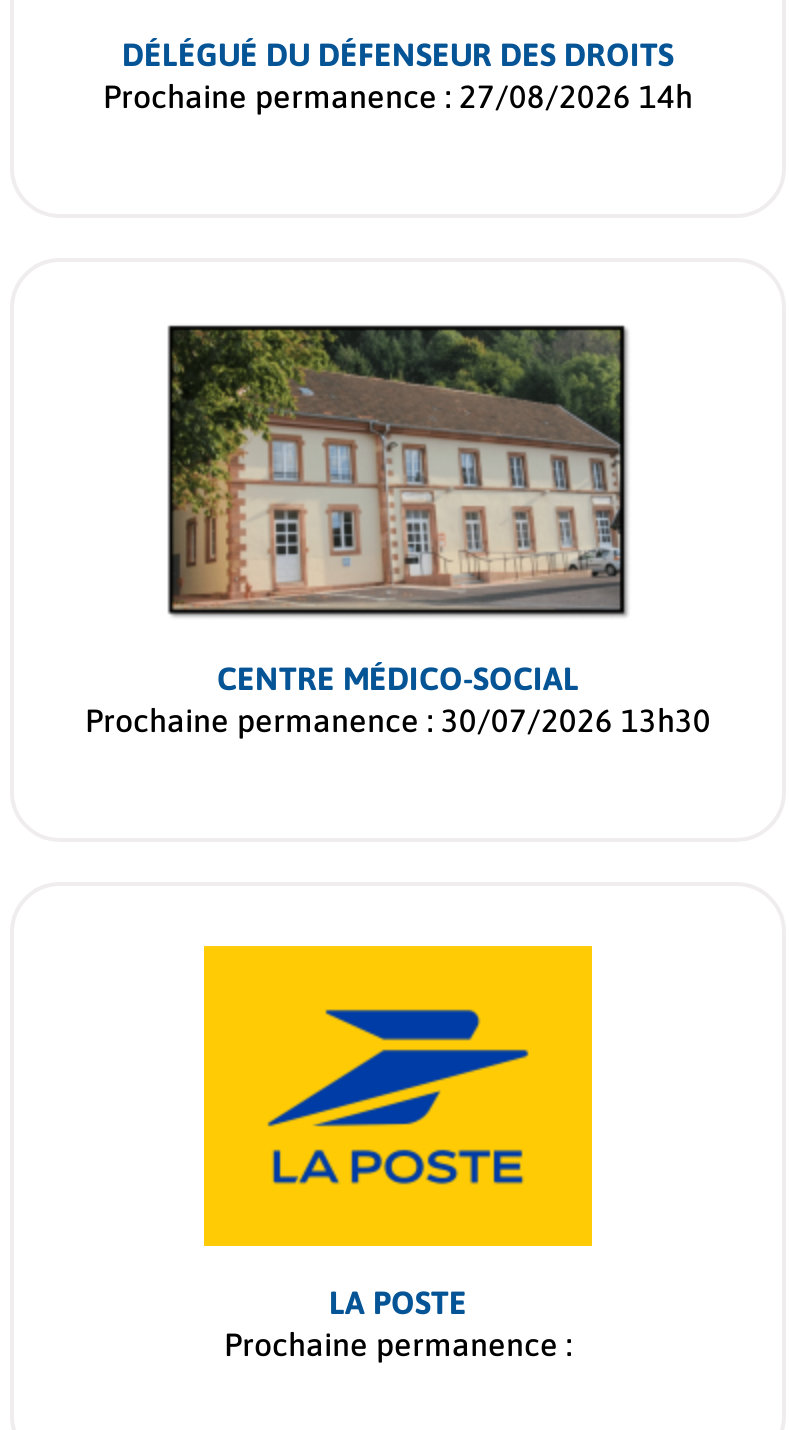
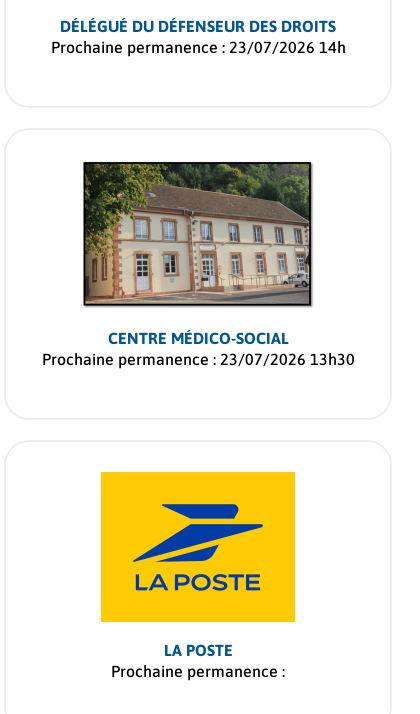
- Prochaine permanence : 27/08/2026 14h
+ Prochaine permanence : 23/07/2026 14h

- Prochaine permanence : 30/07/2026 13h30
+ Prochaine permanence : 23/07/2026 13h30
